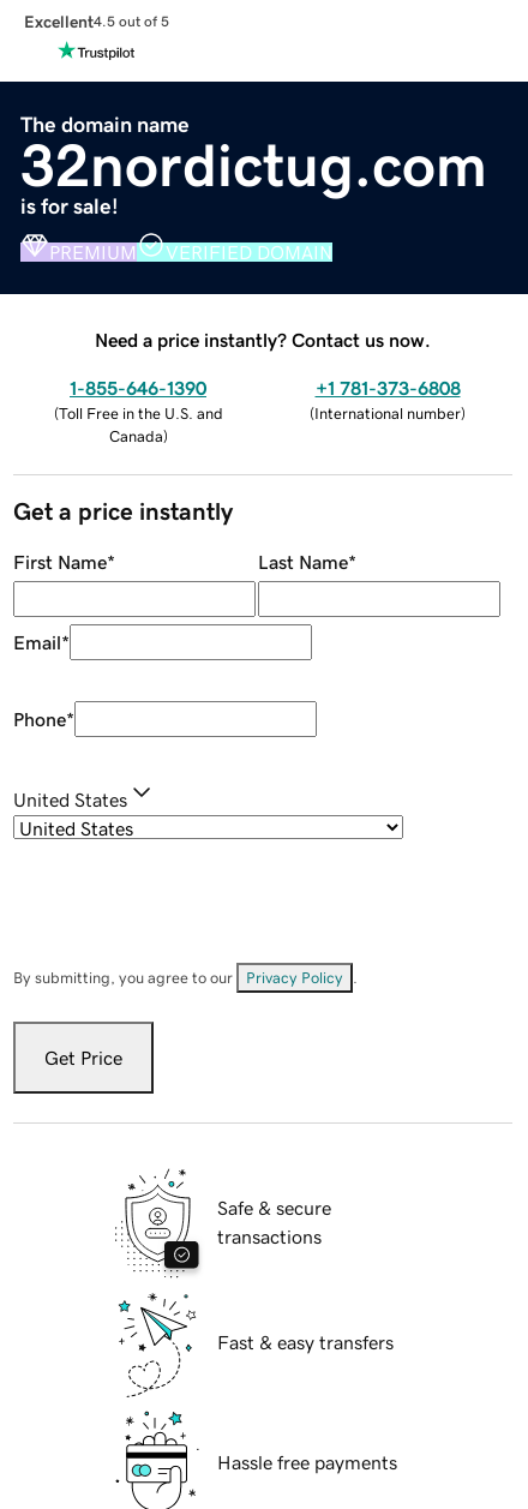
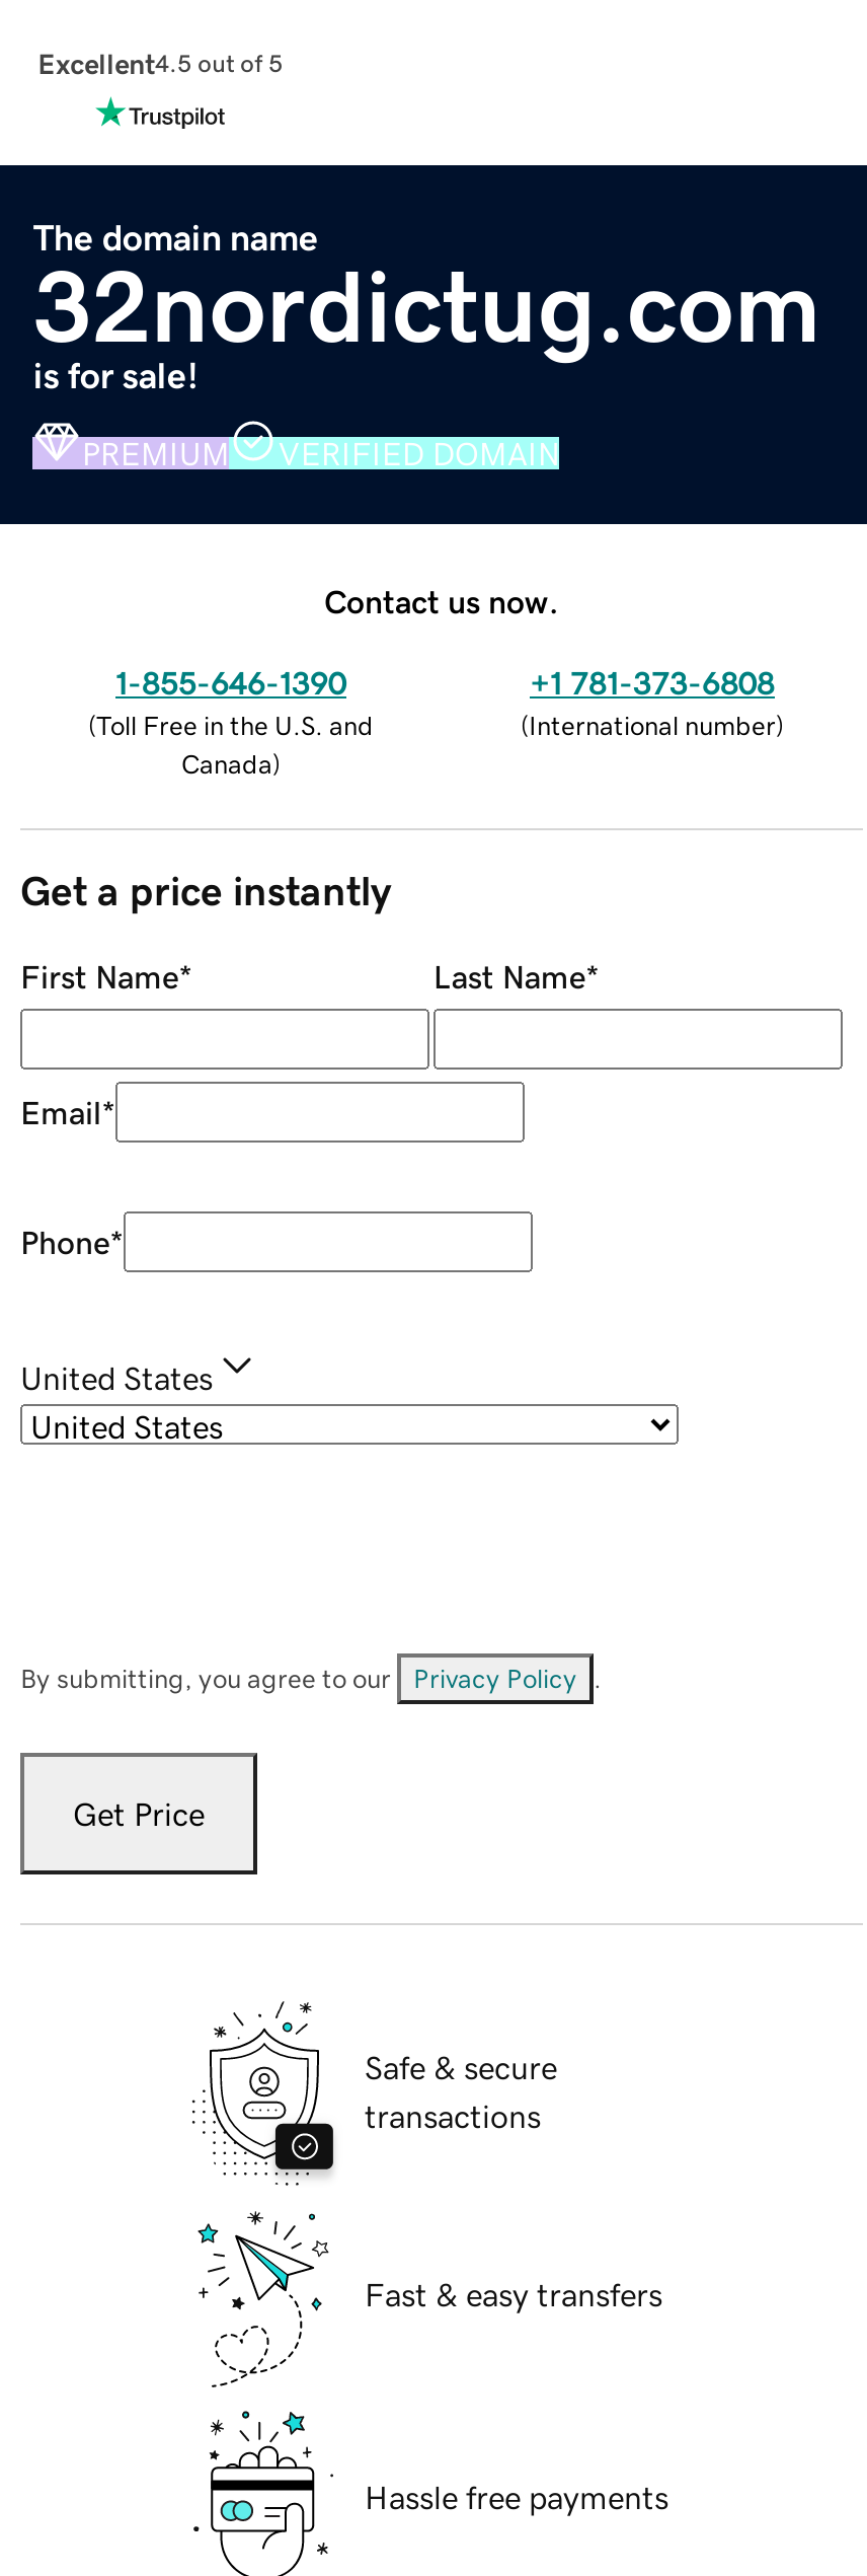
- Need a price instantly? Contact us now.
+ Contact us now.
